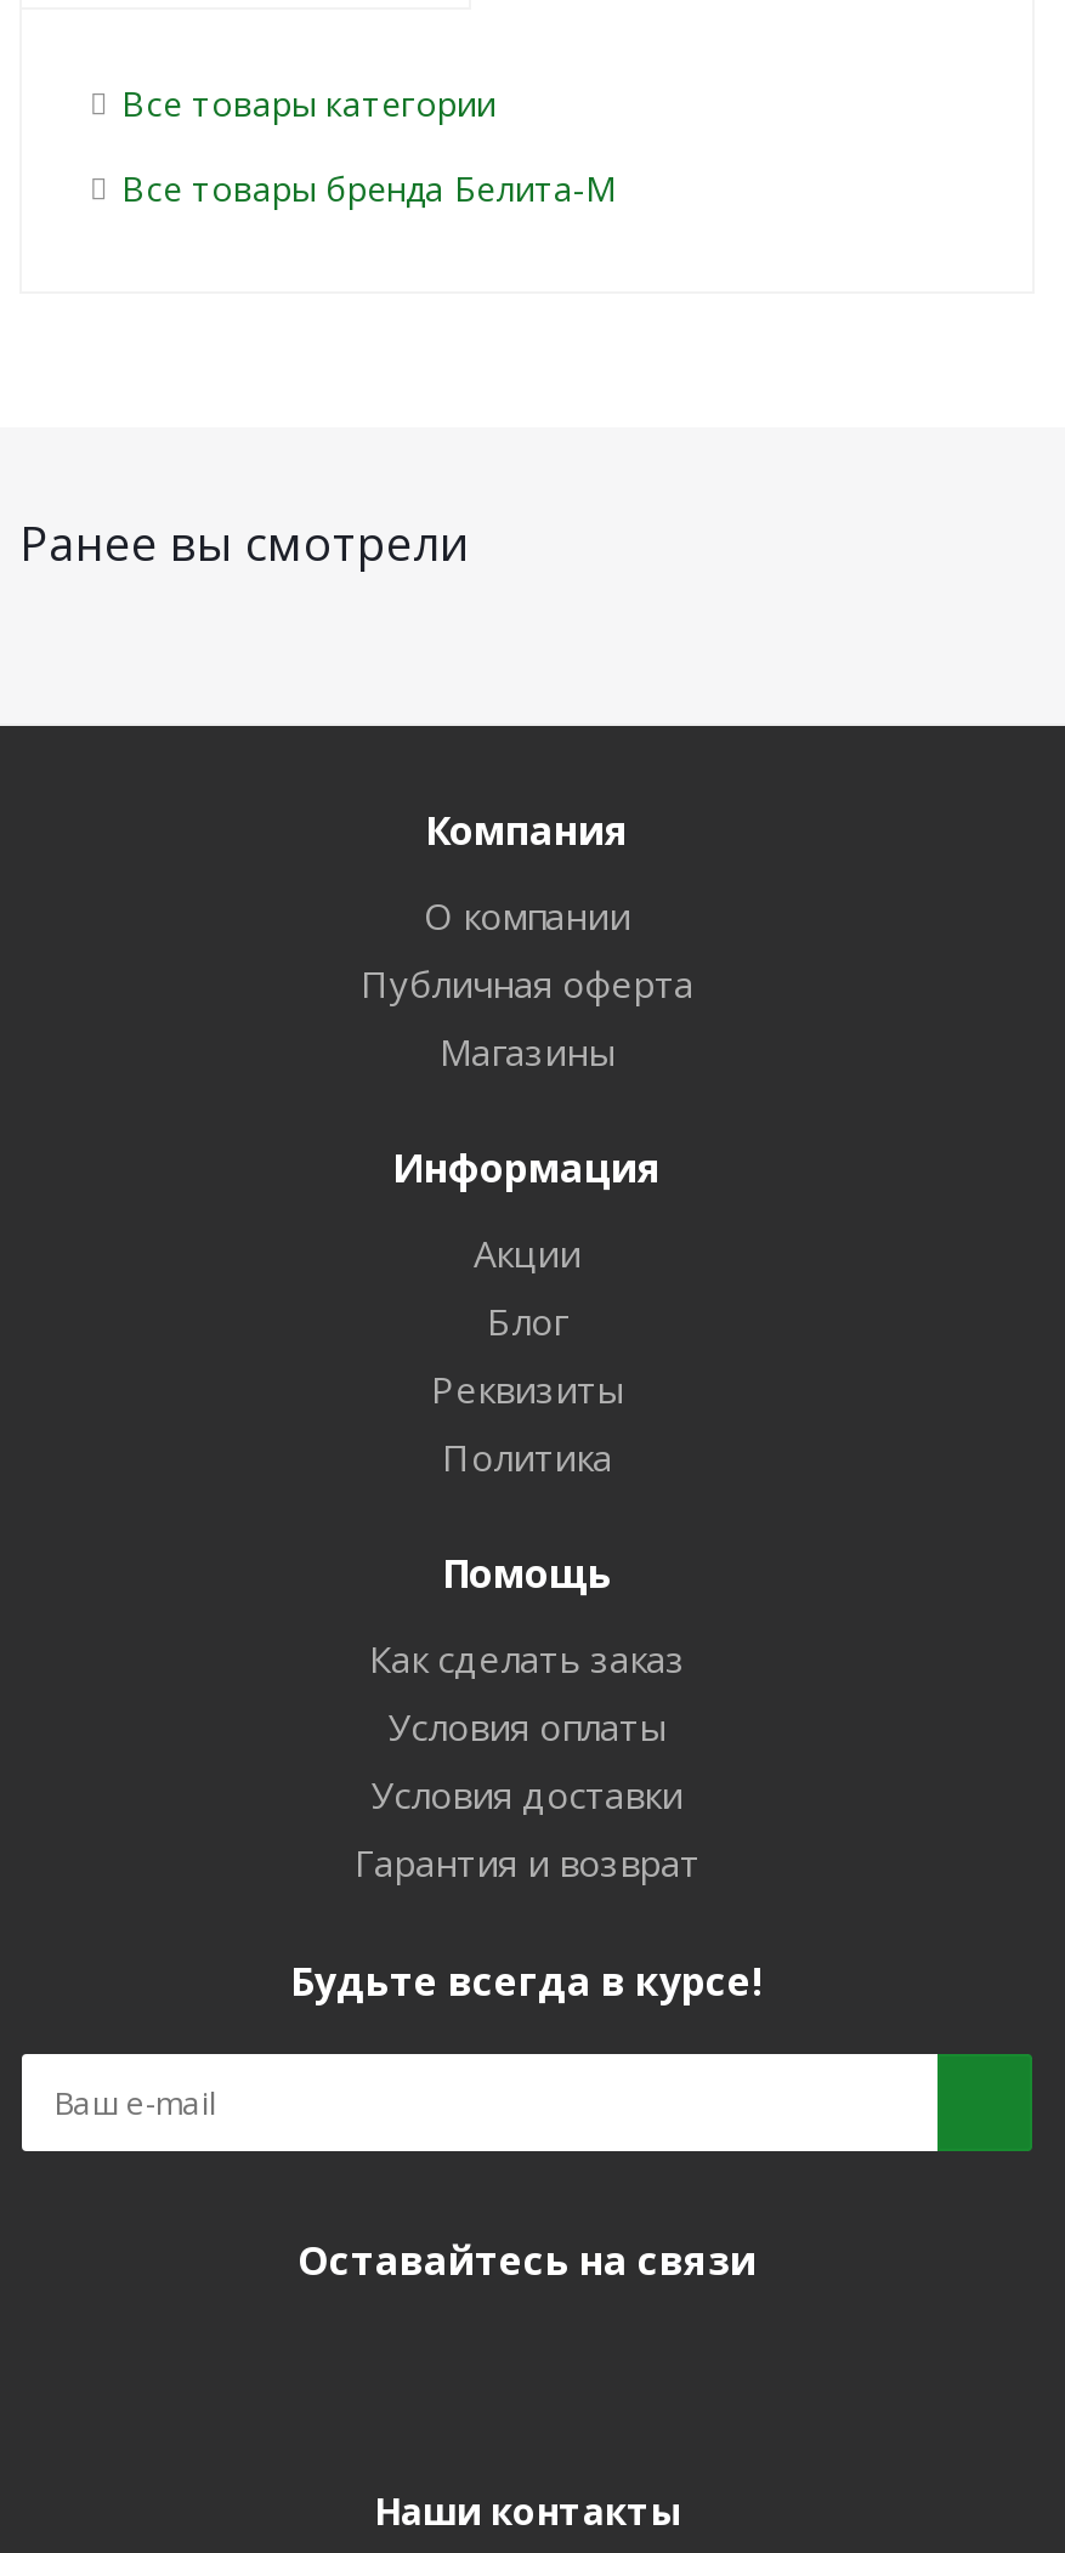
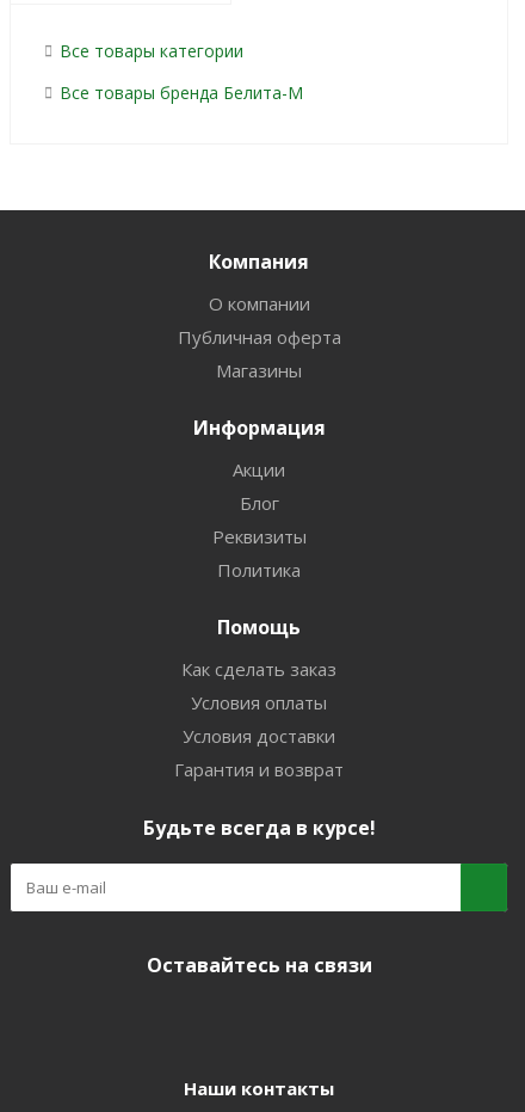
- Ранее вы смотрели
